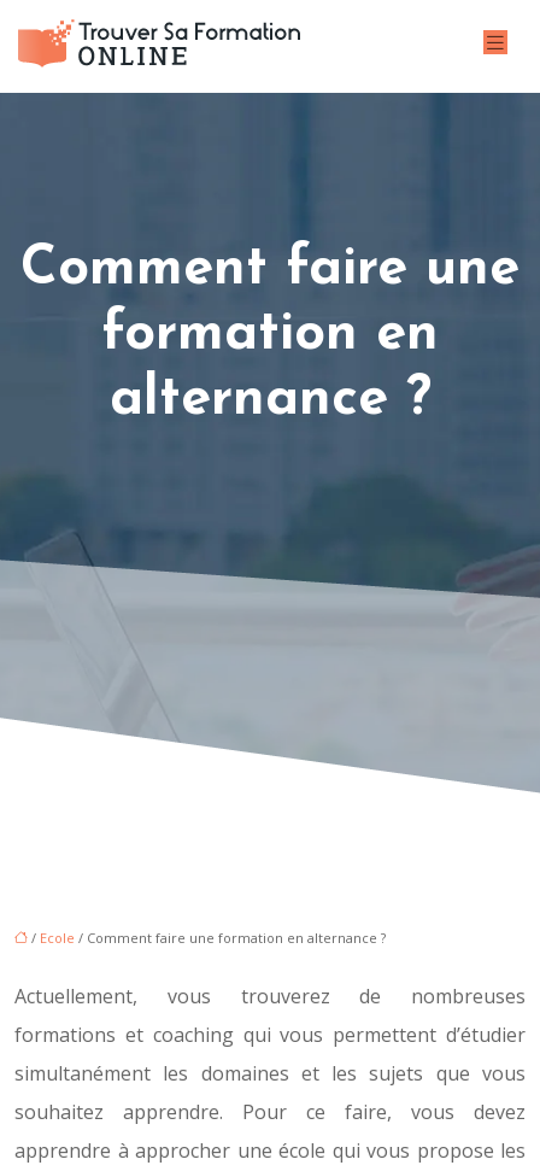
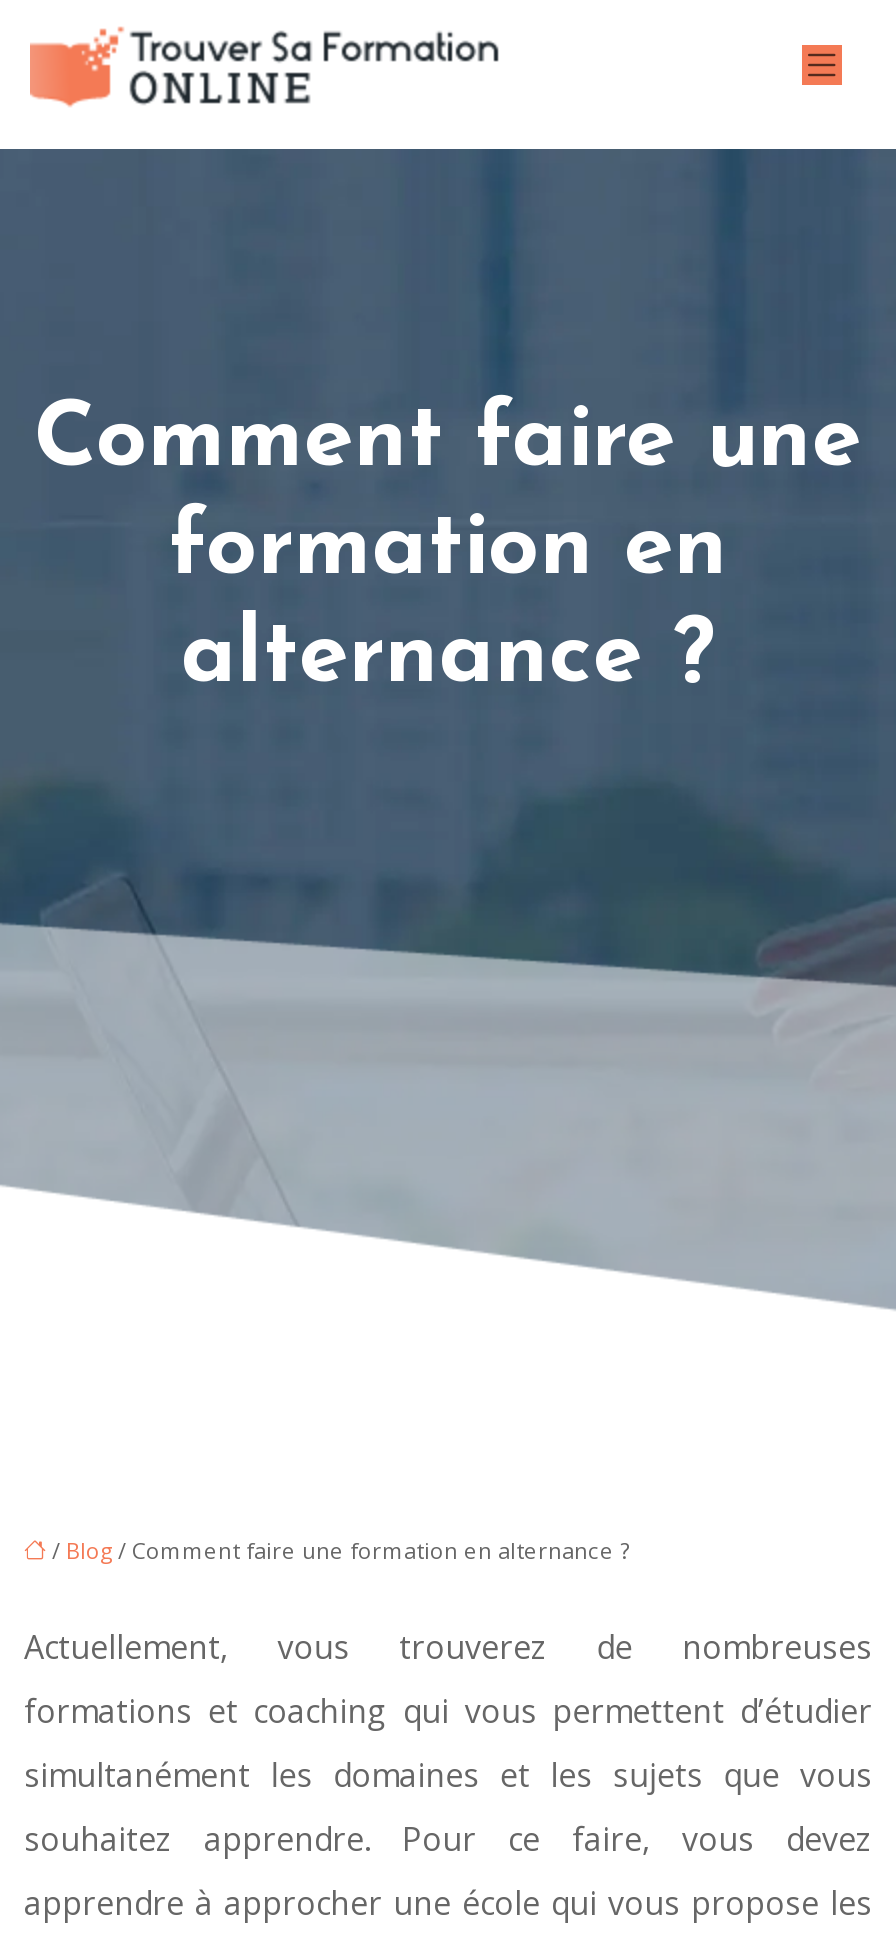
- / Ecole / Comment faire une formation en alternance ?
+ / Blog / Comment faire une formation en alternance ?
